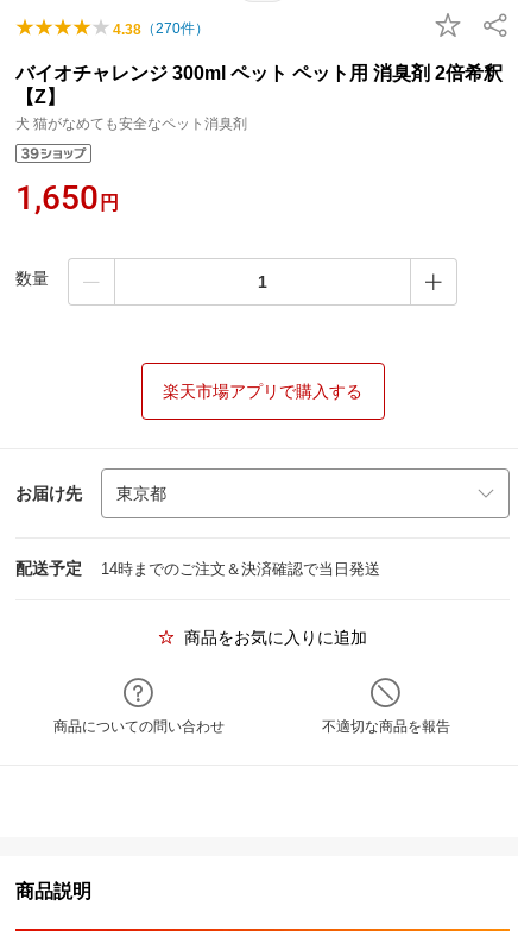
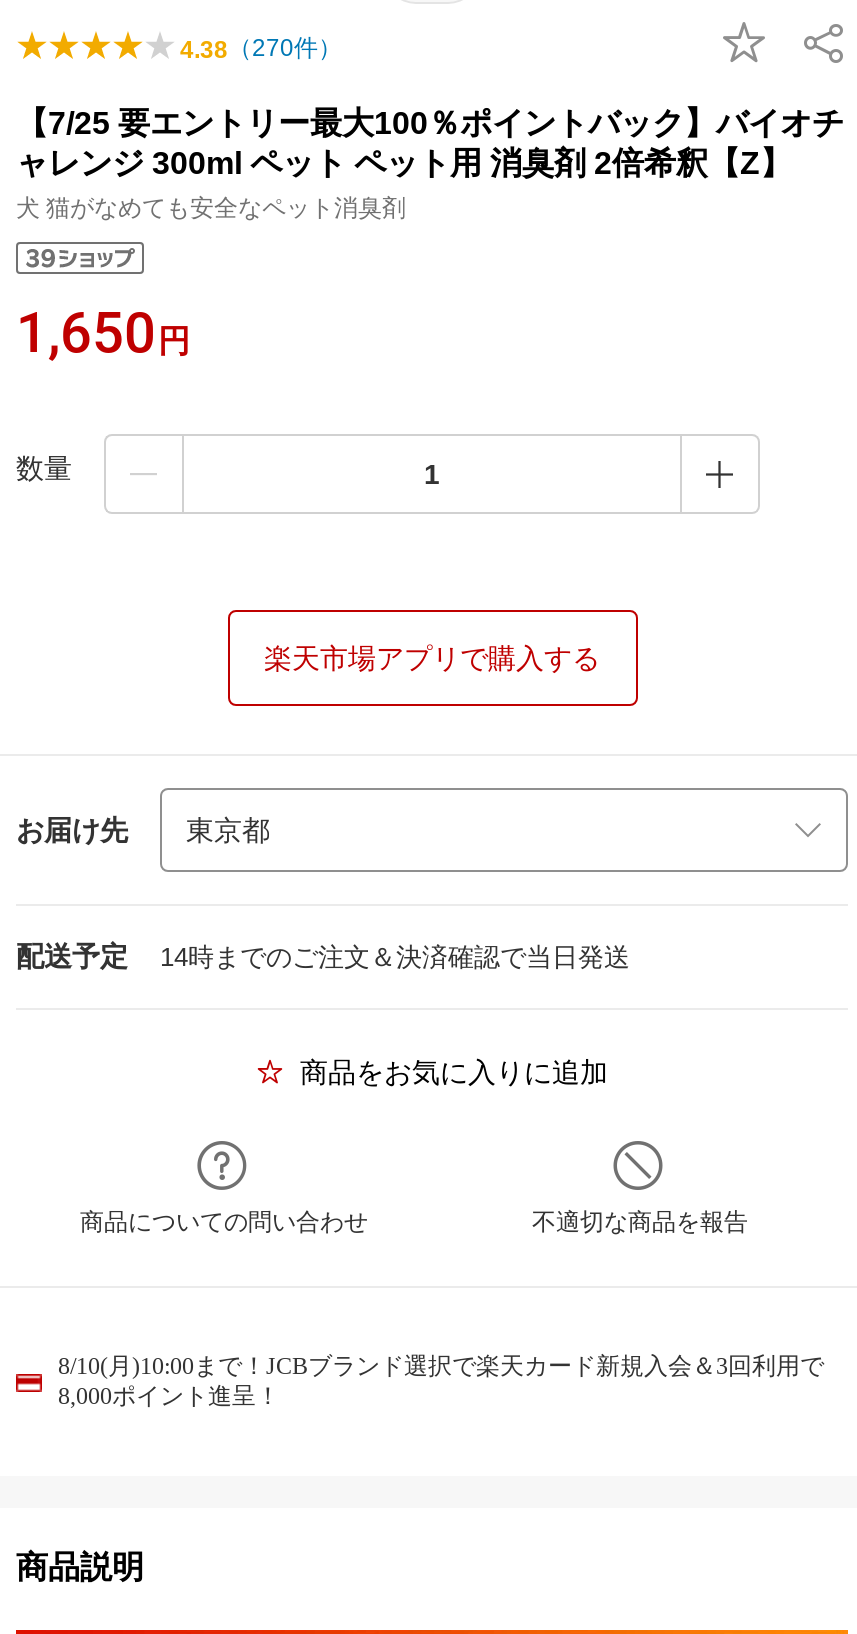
- バイオチャレンジ 300ml ペット ペット用 消臭剤 2倍希釈
- 【Z】
+ 【7/25 要エントリー最大100％ポイントバック】バイオチ
+ ャレンジ 300ml ペット ペット用 消臭剤 2倍希釈【Z】

+ 8/10(月)10:00まで！JCBブランド選択で楽天カード新規入会＆3回利用で
+ 8,000ポイント進呈！
